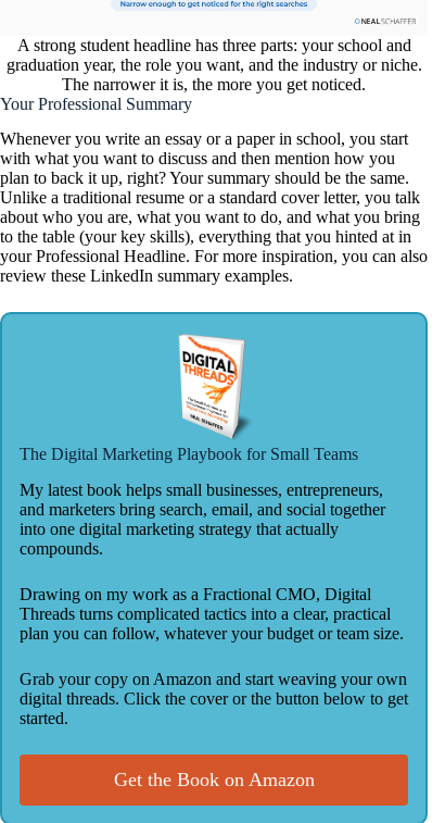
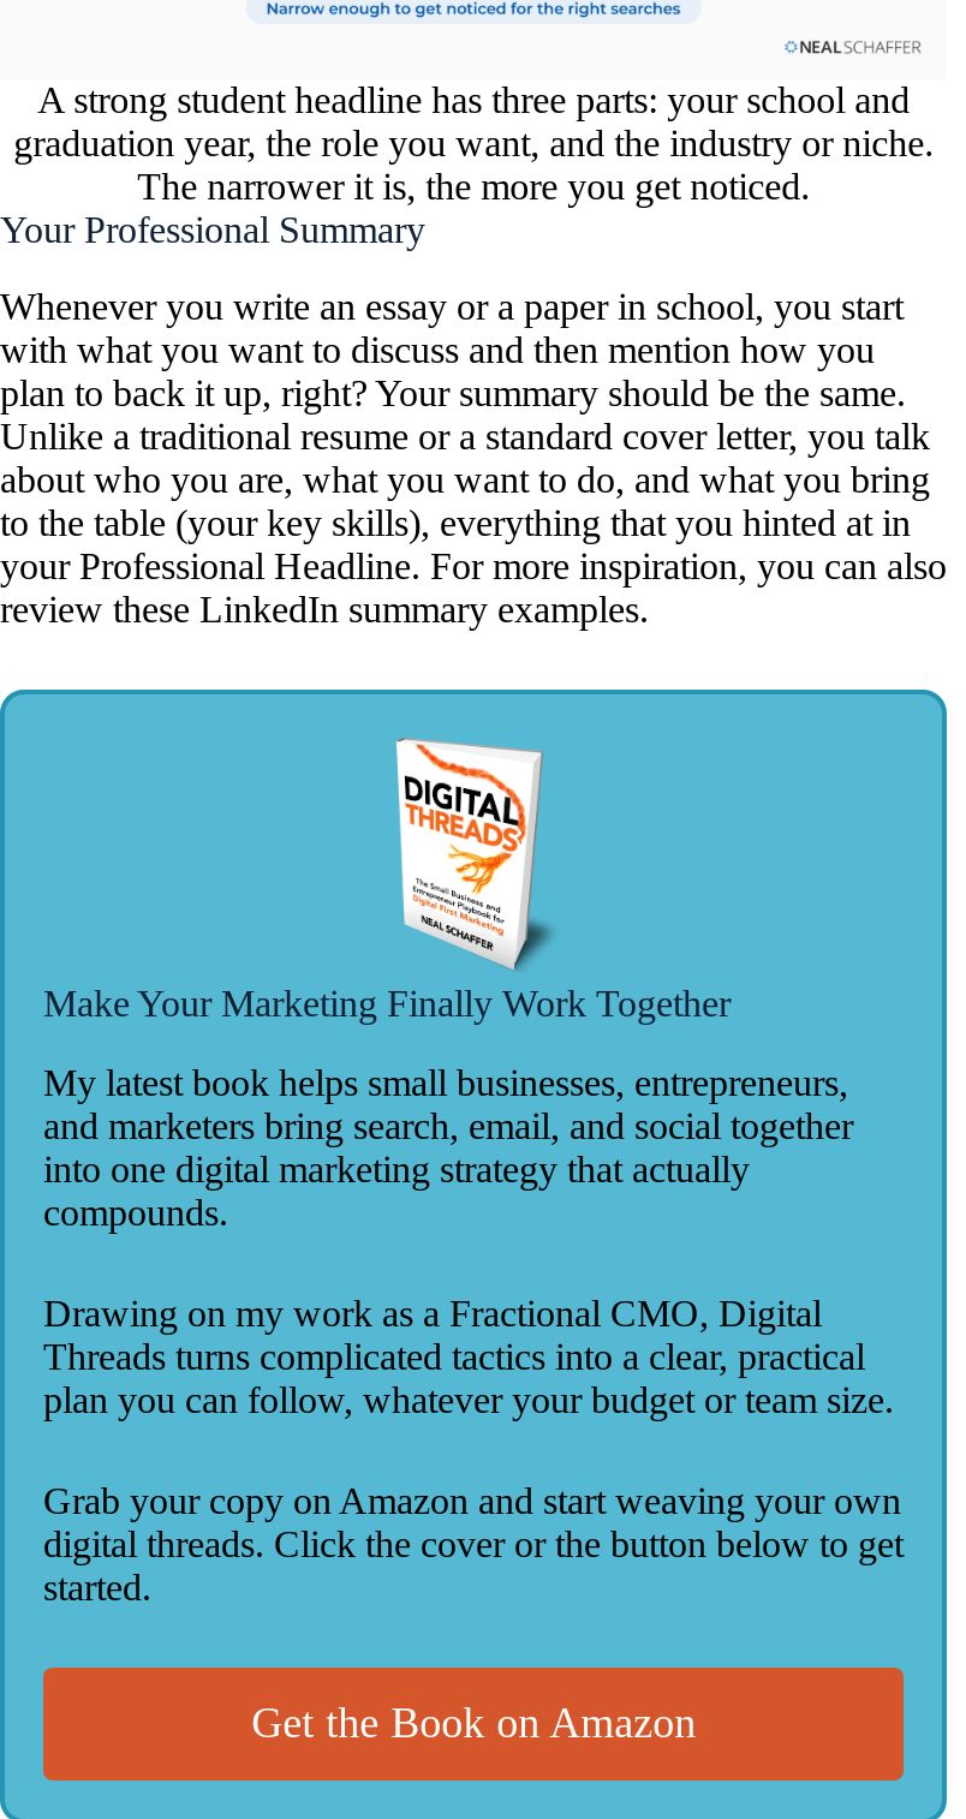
- The Digital Marketing Playbook for Small Teams
+ Make Your Marketing Finally Work Together
